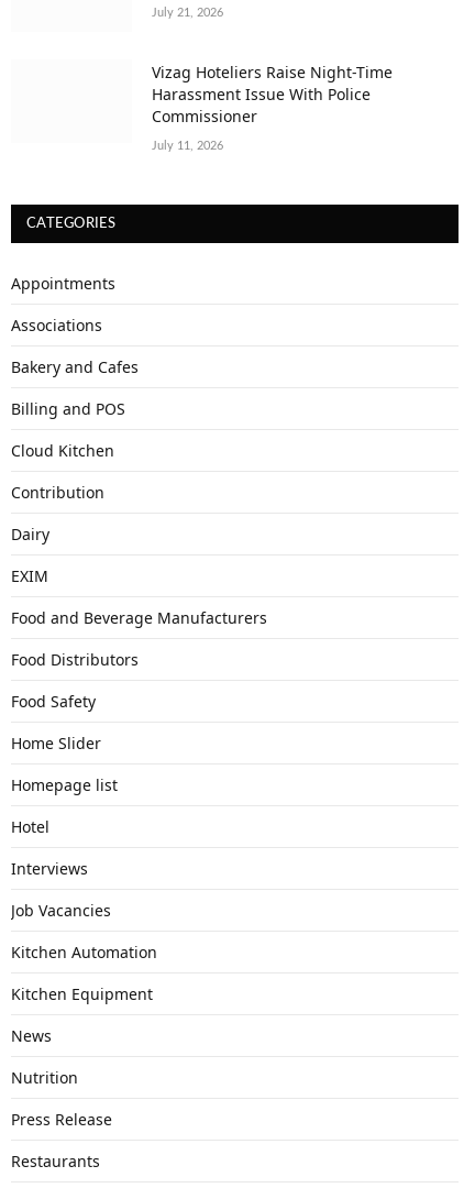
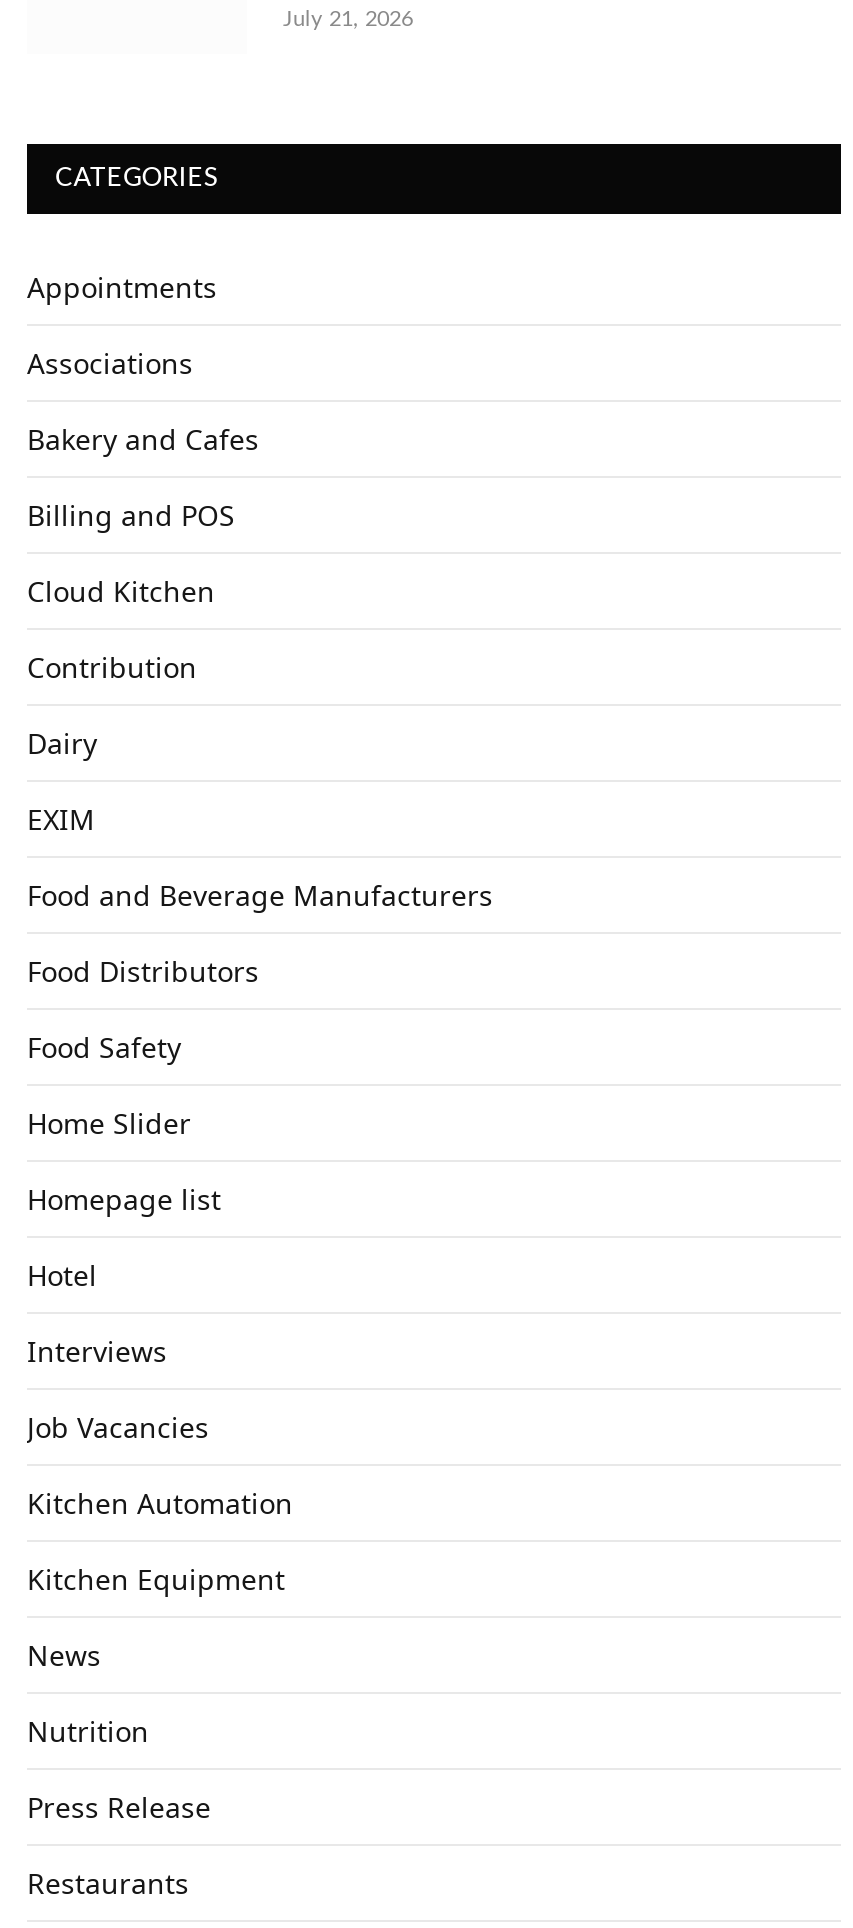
- Vizag Hoteliers Raise Night-Time
- Harassment Issue With Police
- Commissioner
- July 11, 2026
